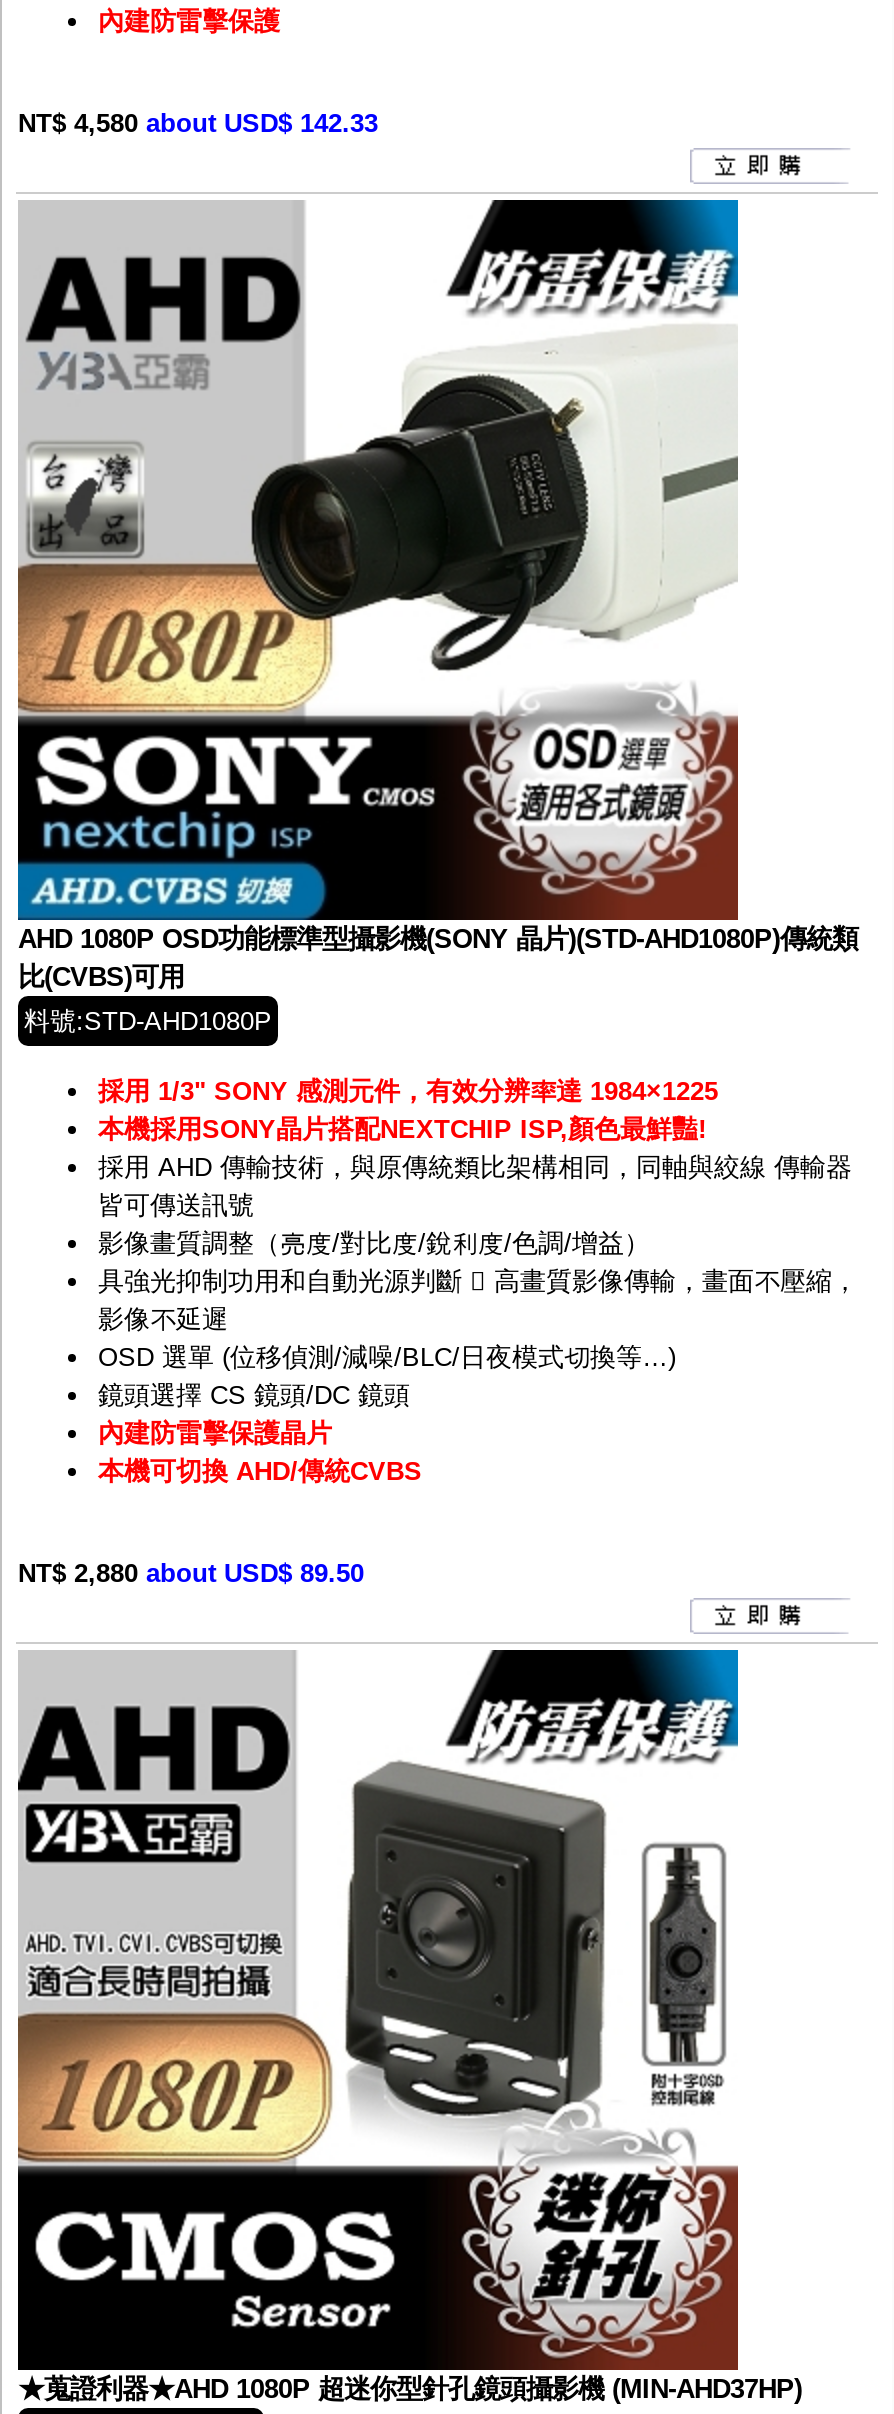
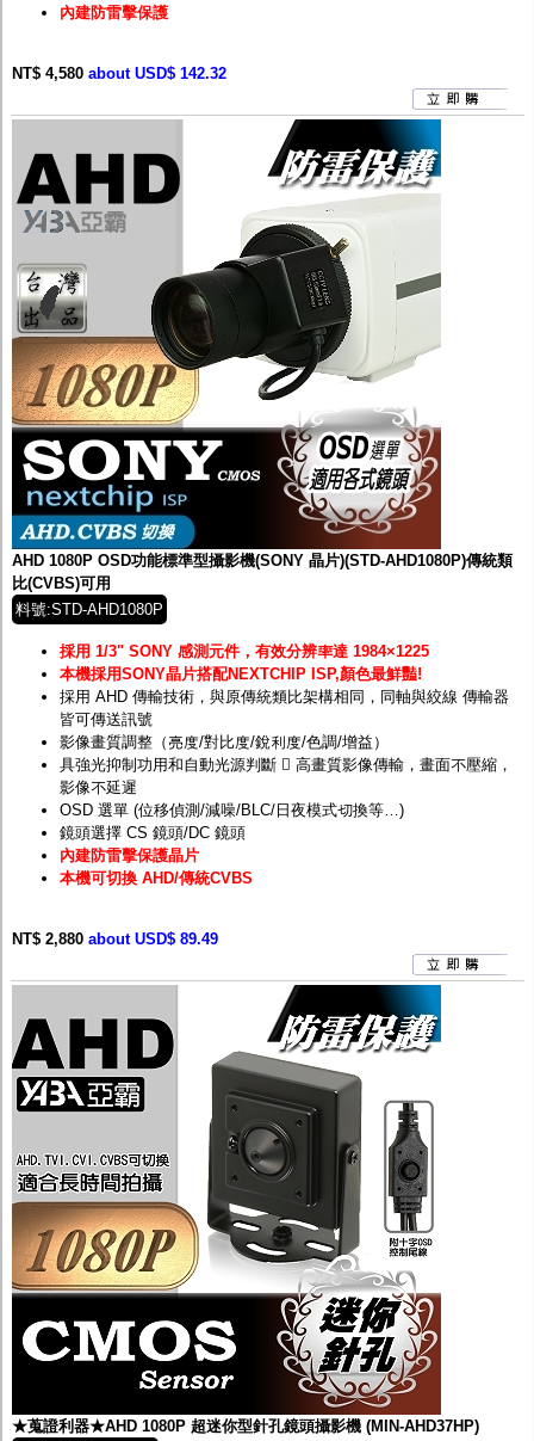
- NT$ 4,580 about USD$ 142.33
+ NT$ 4,580 about USD$ 142.32

- NT$ 2,880 about USD$ 89.50
+ NT$ 2,880 about USD$ 89.49
